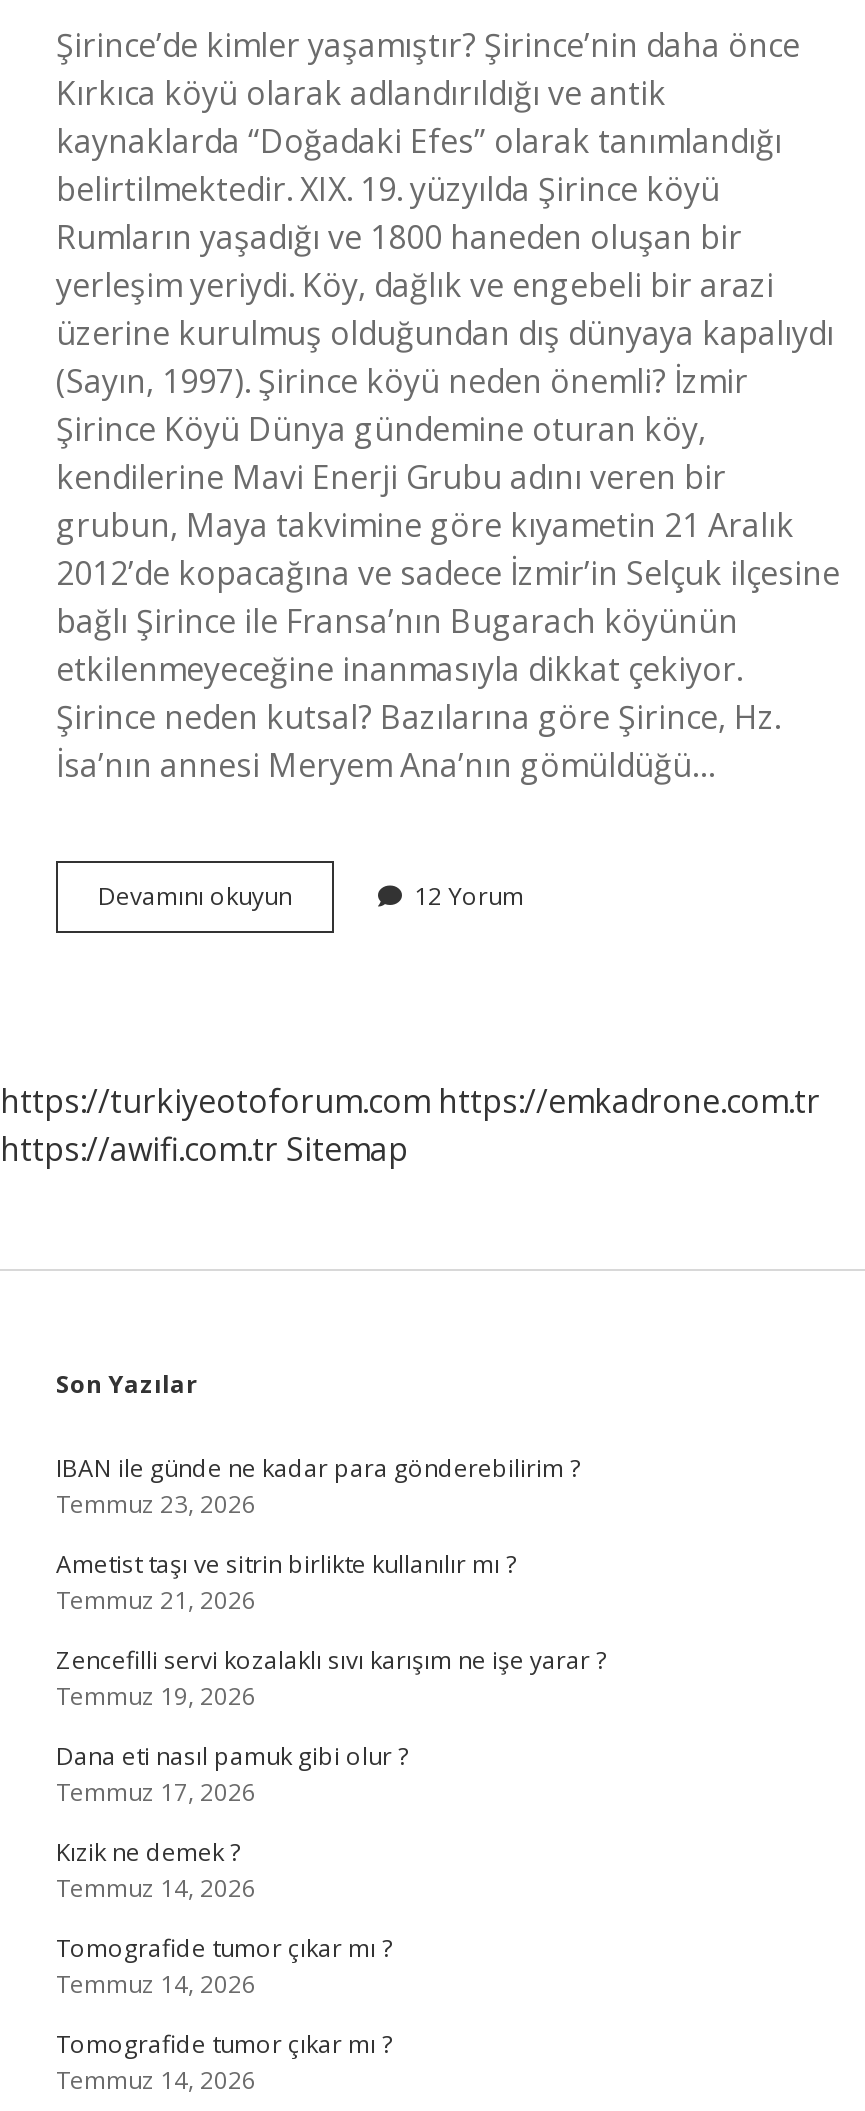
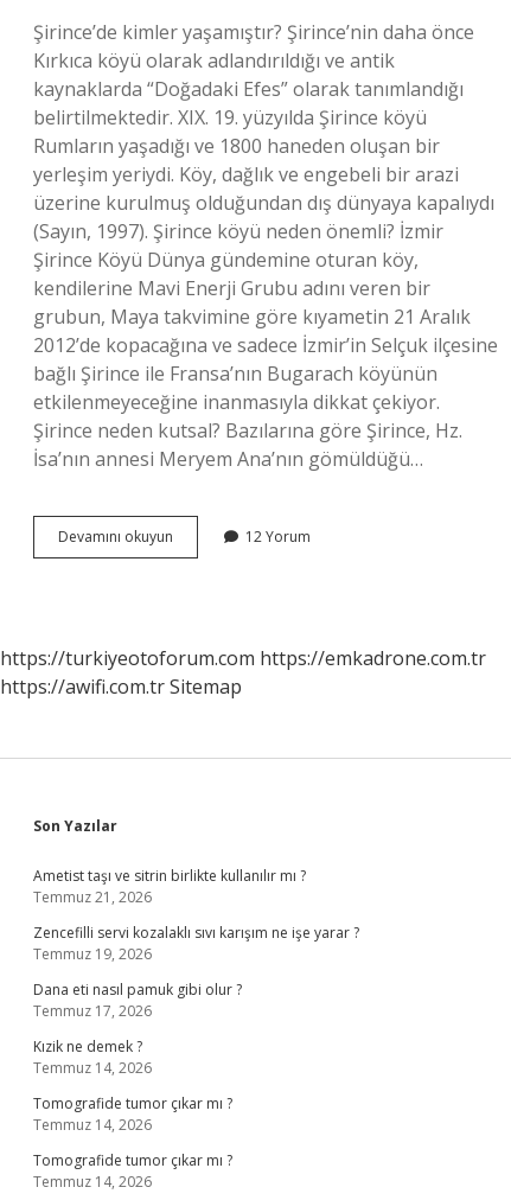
- IBAN ile günde ne kadar para gönderebilirim ?
- Temmuz 23, 2026
